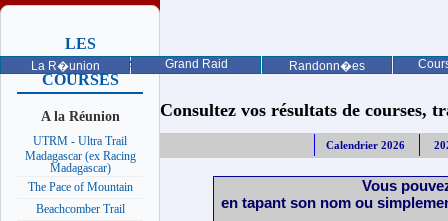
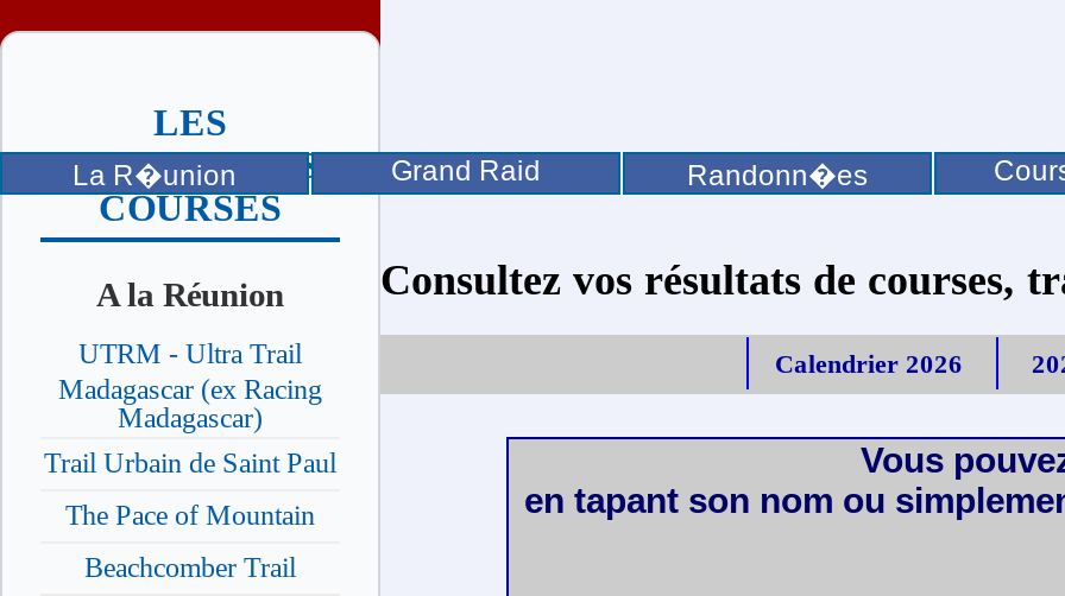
+ Trail Urbain de Saint Paul
